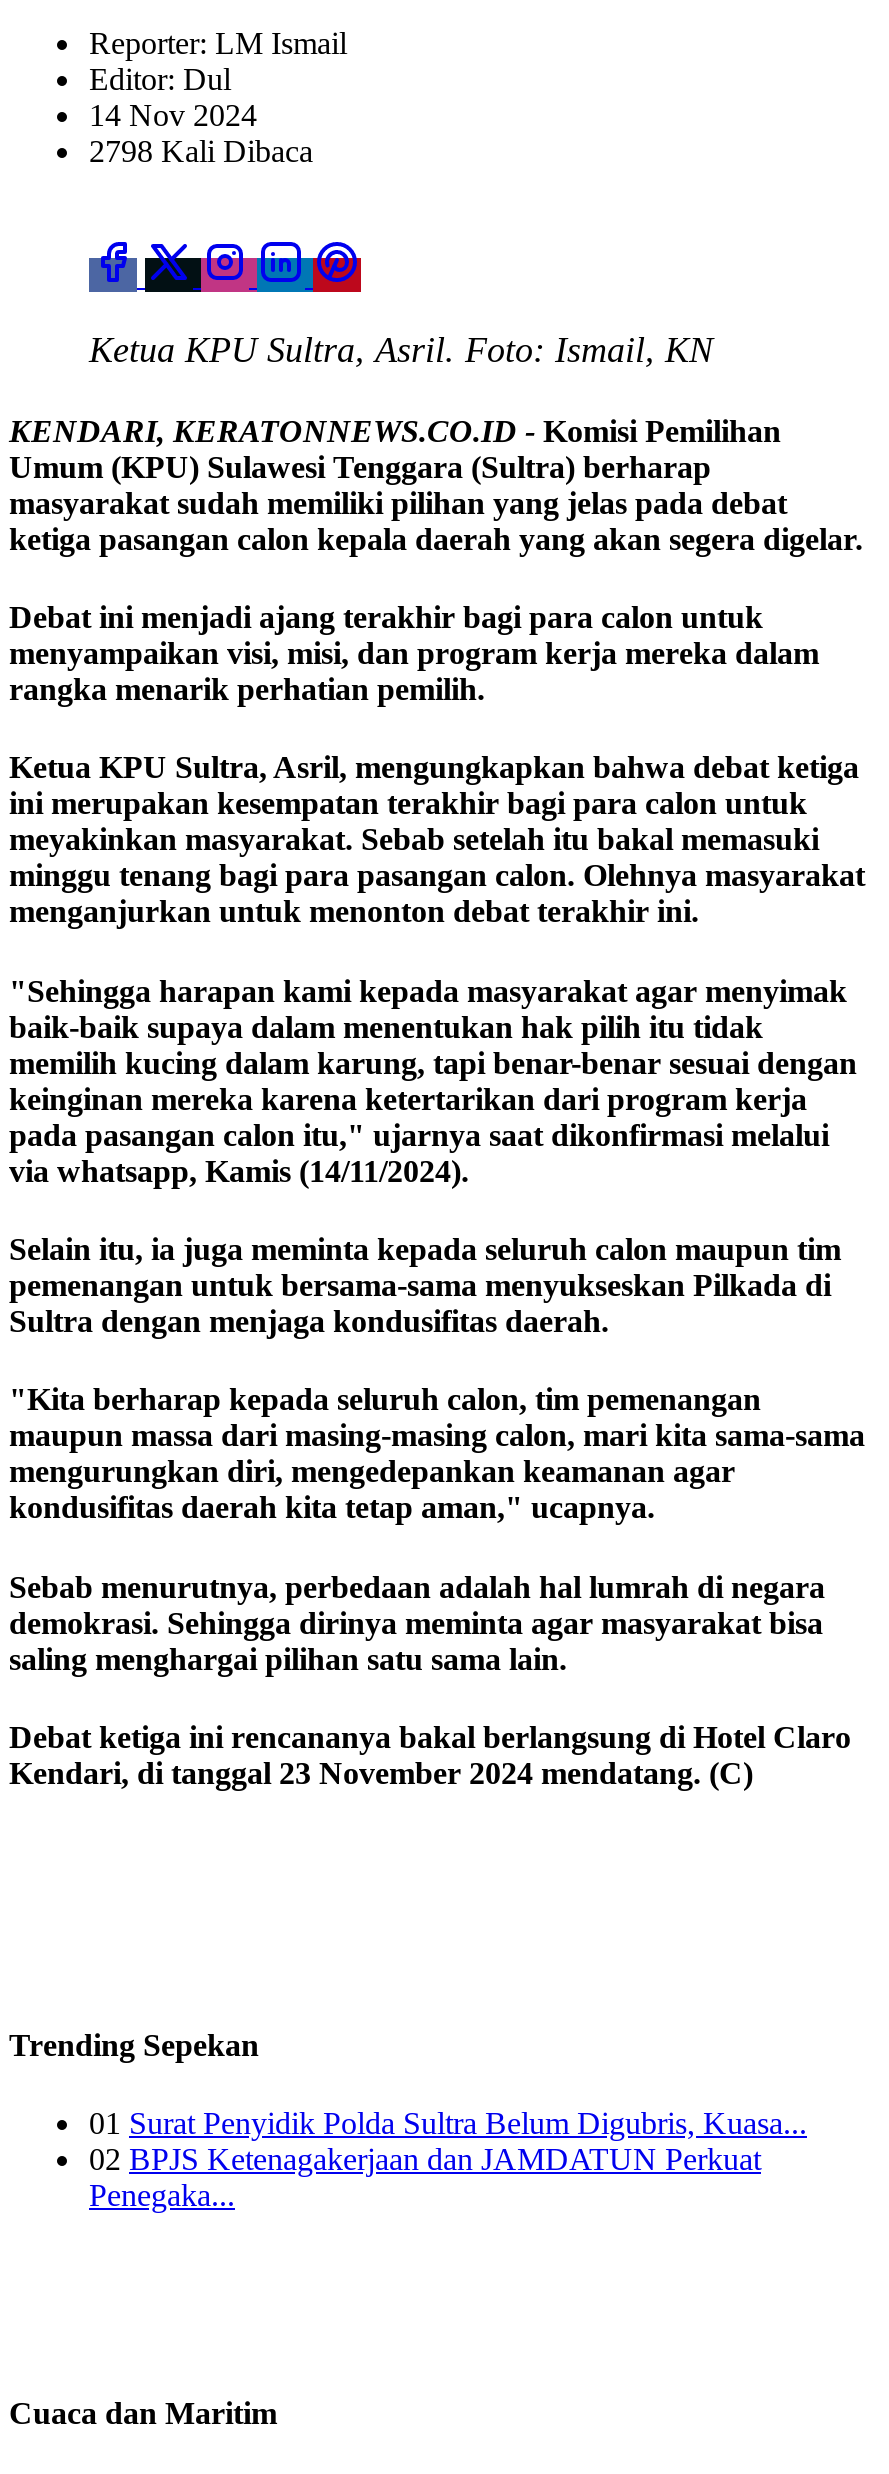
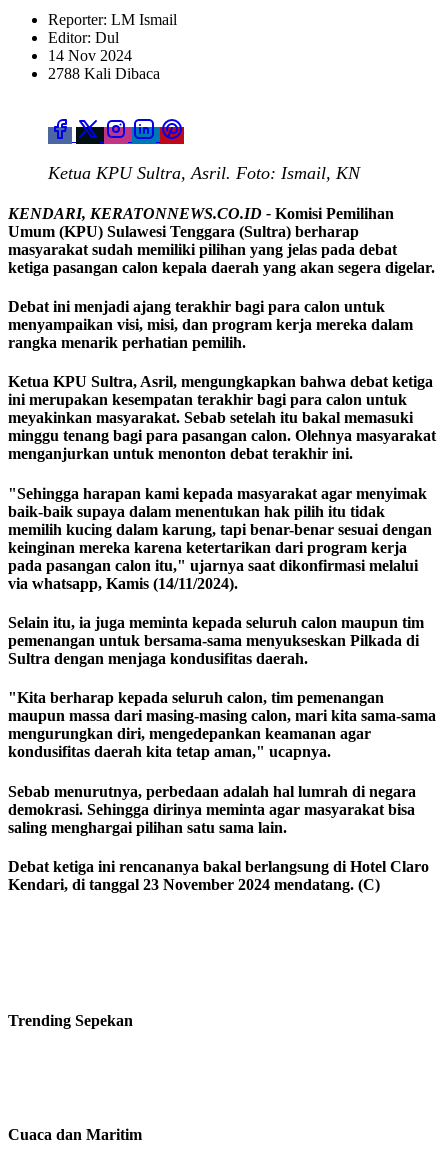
- 2798 Kali Dibaca
+ 2788 Kali Dibaca

- 01 Surat Penyidik Polda Sultra Belum Digubris, Kuasa...
- 02 BPJS Ketenagakerjaan dan JAMDATUN Perkuat
- Penegaka...
